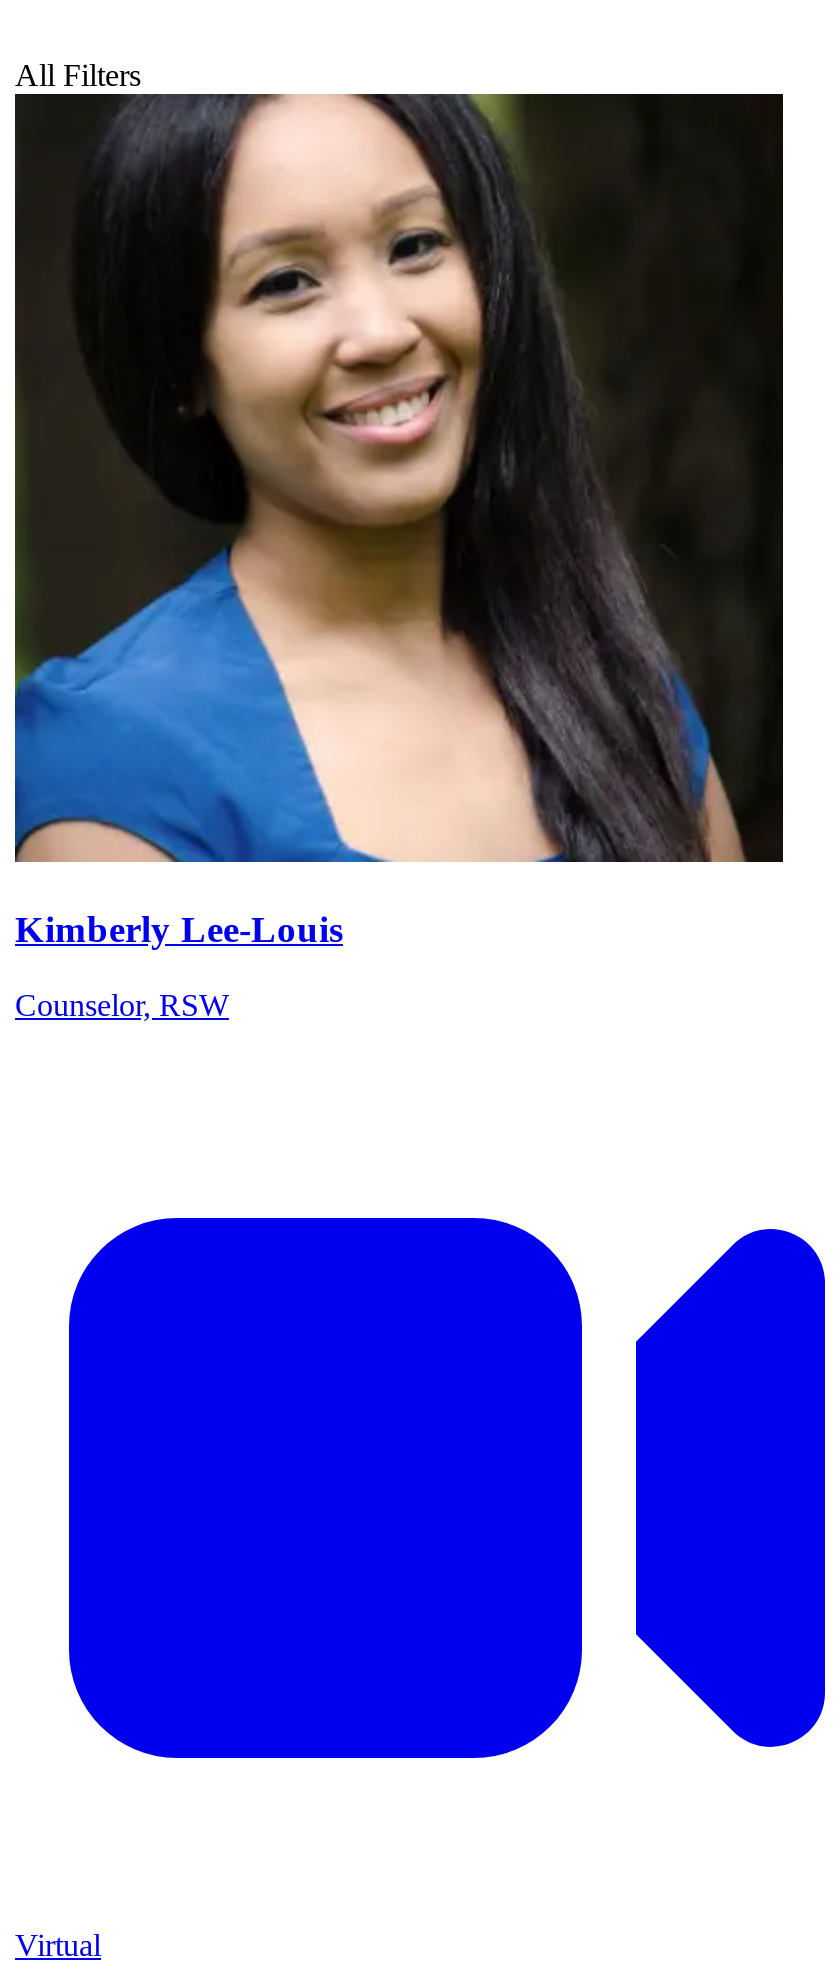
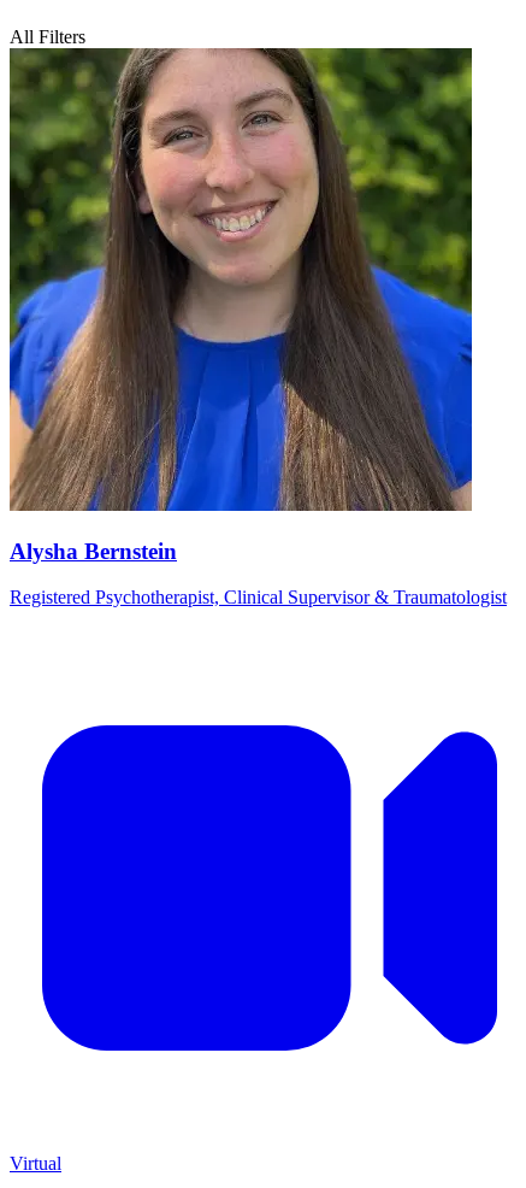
- [image]
- Kimberly Lee-Louis
+ [image]
+ Alysha Bernstein

- Counselor, RSW
+ Registered Psychotherapist, Clinical Supervisor & Traumatologist
